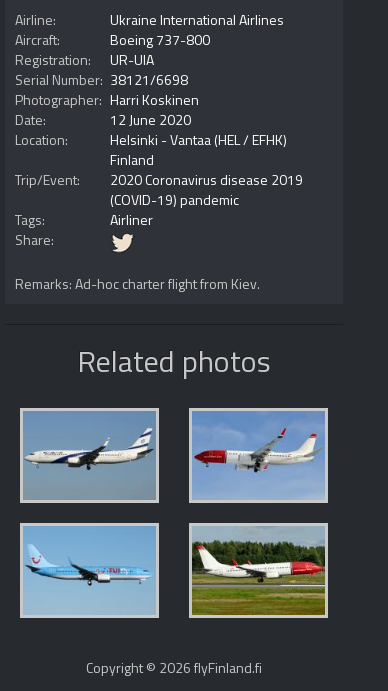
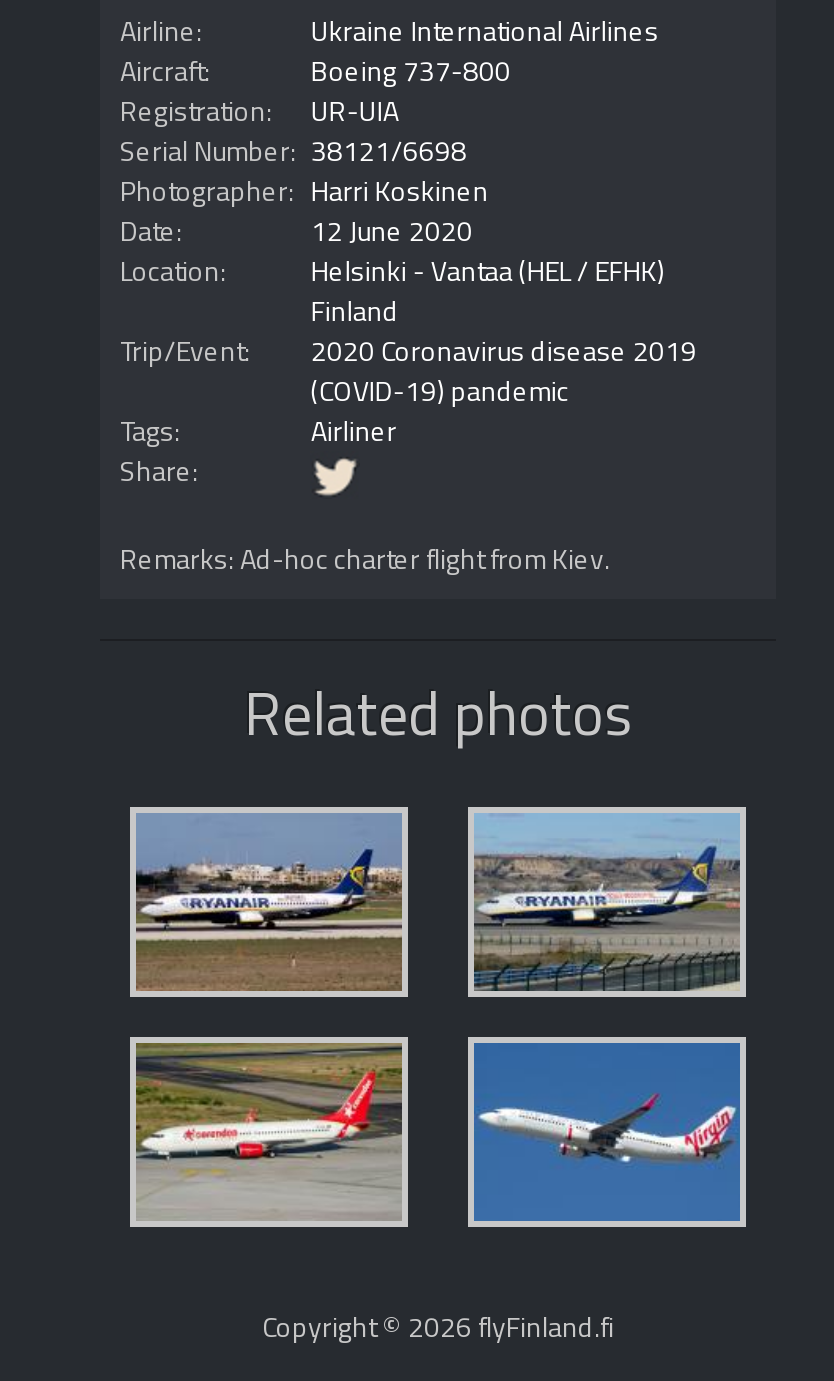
- [image]
+ [image]

- [image]
+ [image]

- [image]
+ [image]

- [image]
+ [image]
